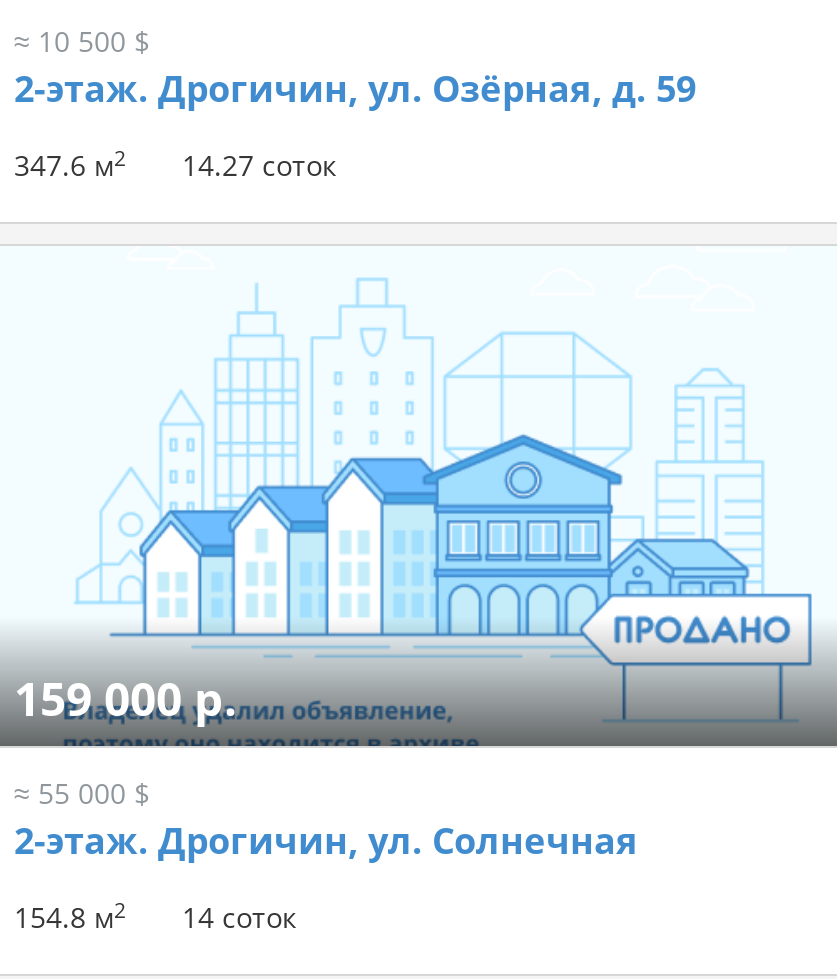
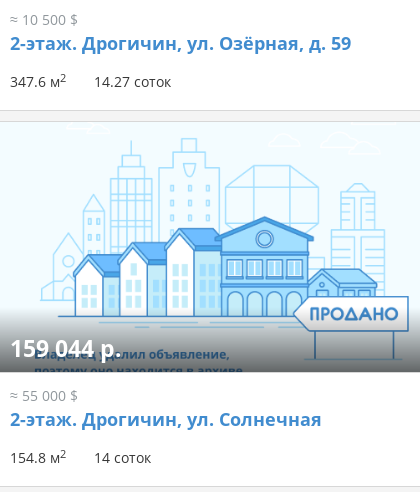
- 159 000 р.
+ 159 044 р.
